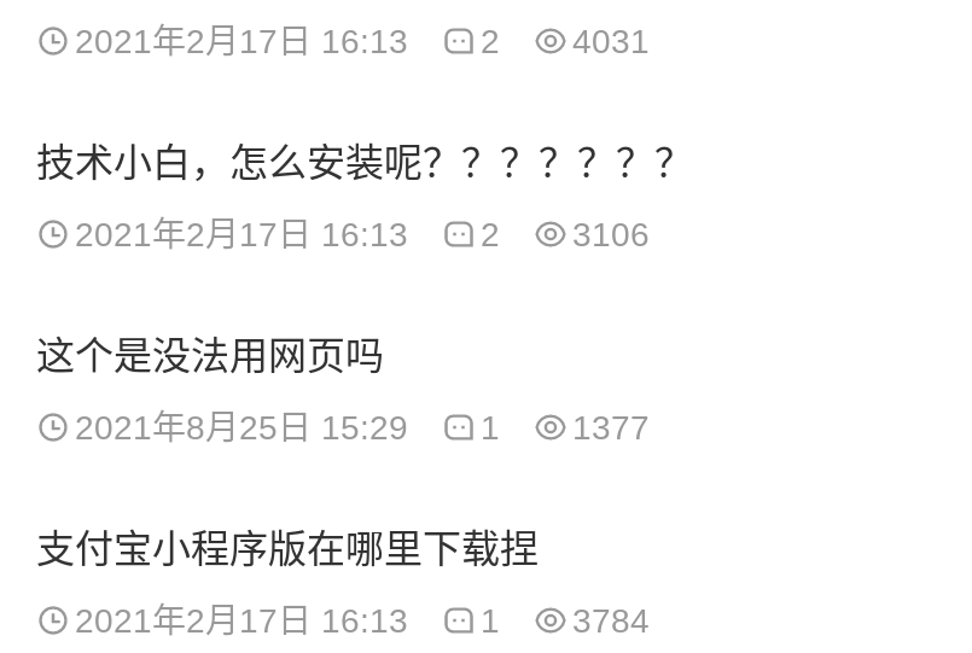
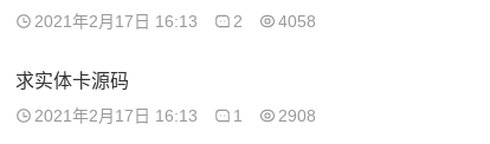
- 4031
- 技术小白，怎么安装呢？？？？？？？
- 2021年2月17日 16:13
- 2
- 3106
- 这个是没法用网页吗
- 2021年8月25日 15:29
- 1
- 1377
- 支付宝小程序版在哪里下载捏
+ 4058
+ 求实体卡源码

- 2021年2月17日 16:13 1 3784
+ 2021年2月17日 16:13 1 2908
